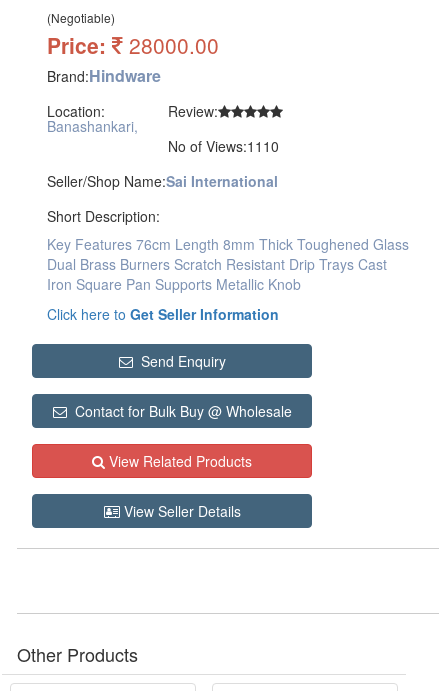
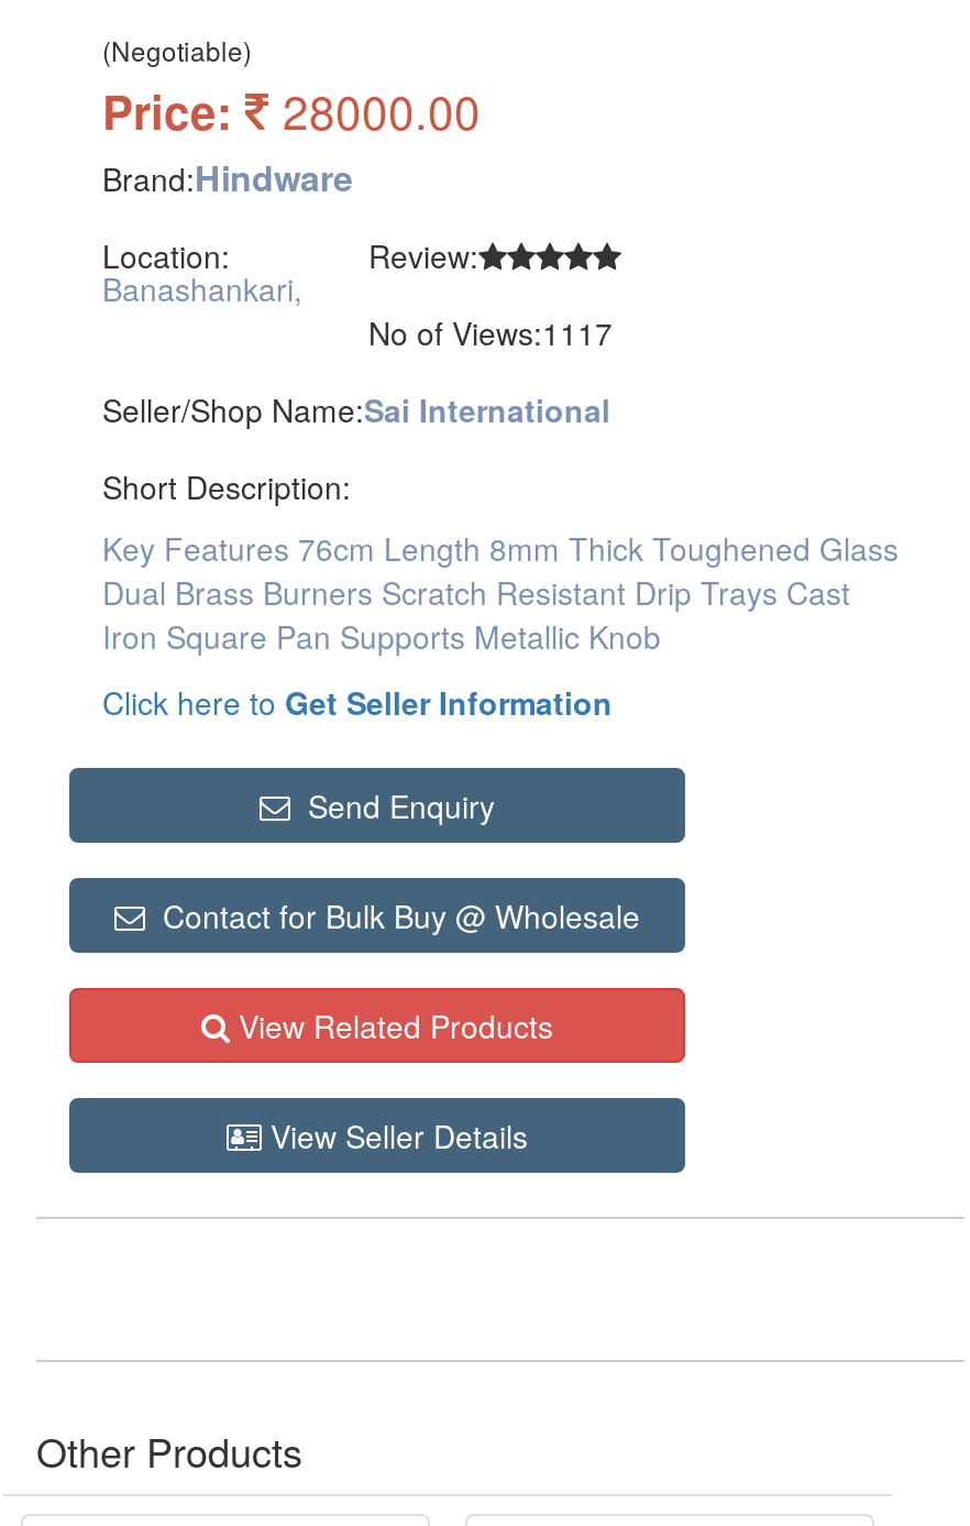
- No of Views:1110
+ No of Views:1117
